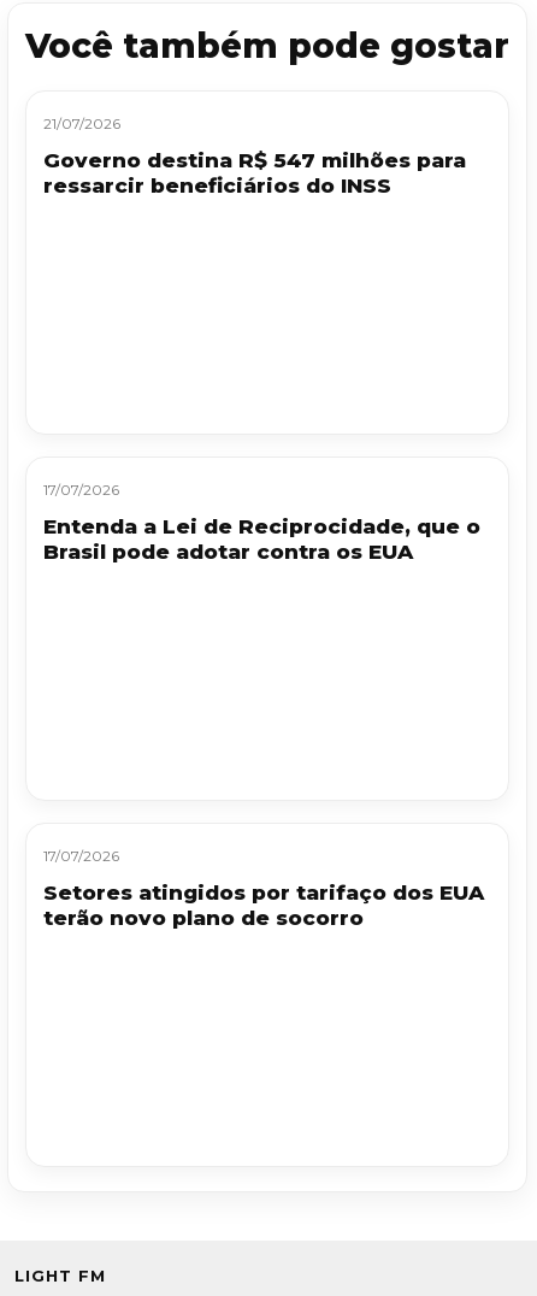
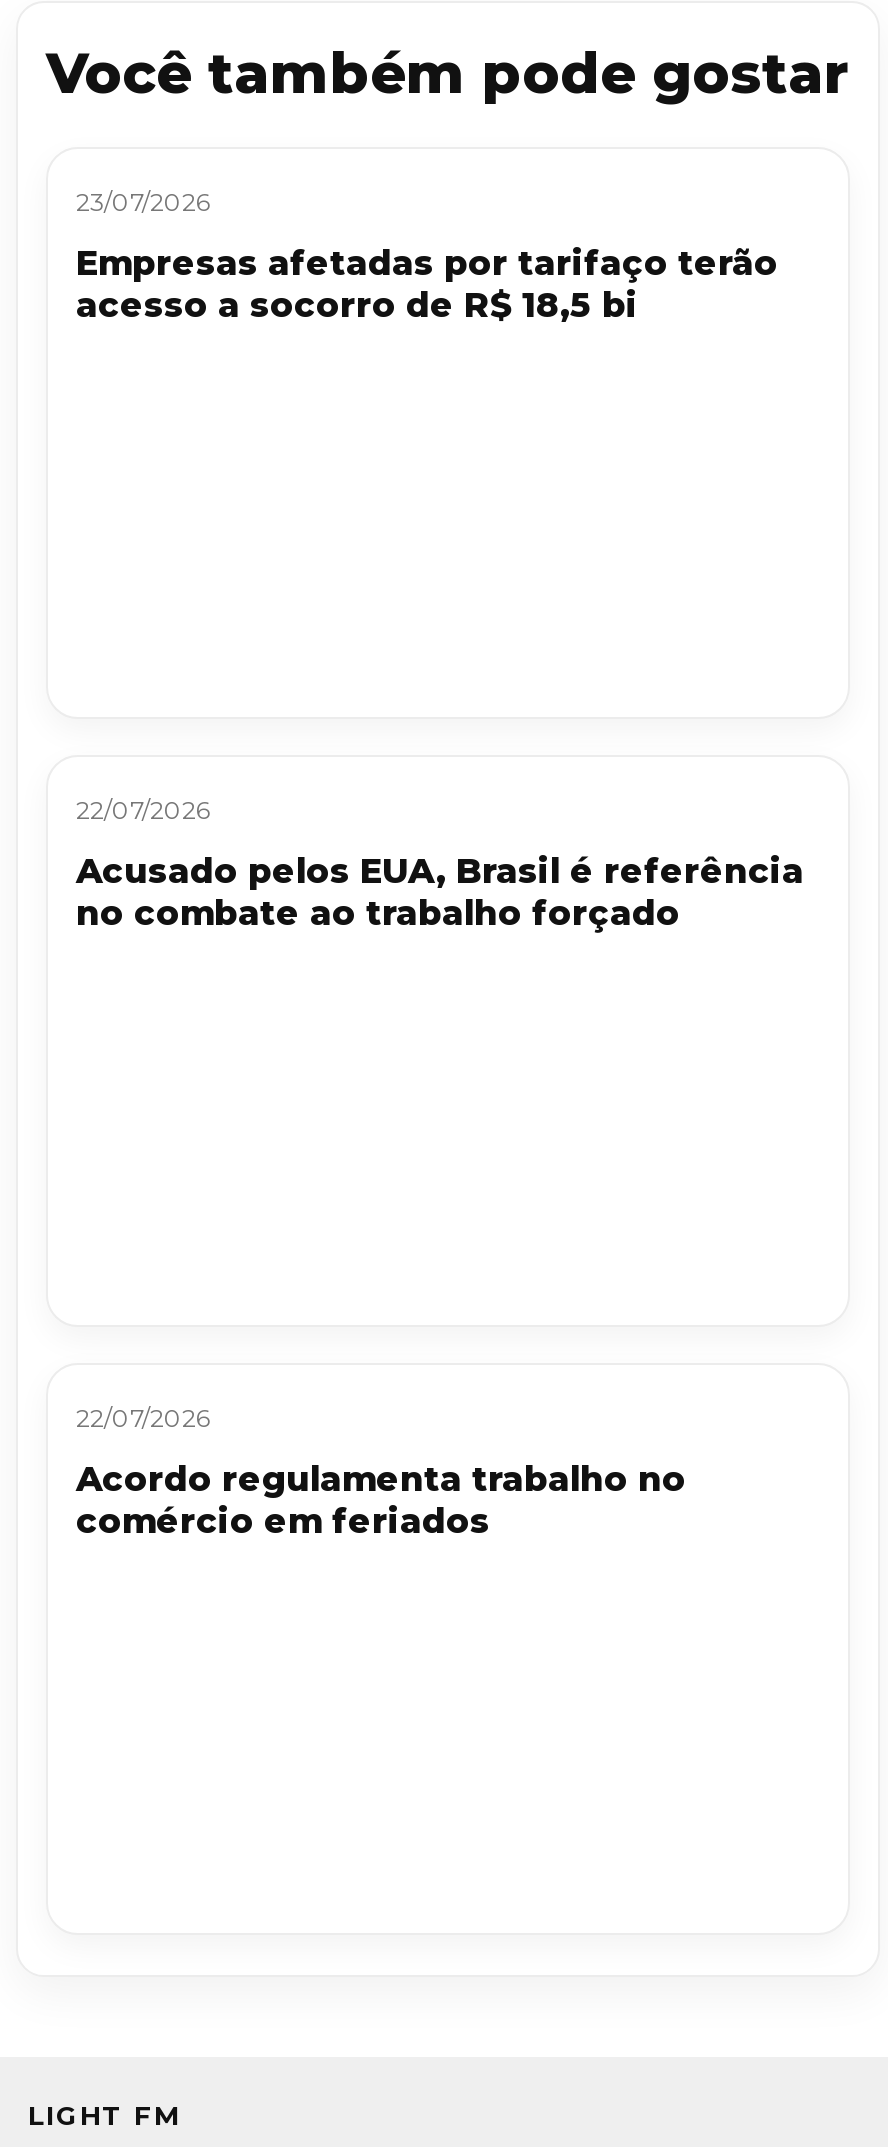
- 21/07/2026
+ 23/07/2026

- Governo destina R$ 547 milhões para
- ressarcir beneficiários do INSS
+ Empresas afetadas por tarifaço terão
+ acesso a socorro de R$ 18,5 bi

- 17/07/2026
+ 22/07/2026

- Entenda a Lei de Reciprocidade, que o
- Brasil pode adotar contra os EUA
+ Acusado pelos EUA, Brasil é referência
+ no combate ao trabalho forçado

- 17/07/2026
+ 22/07/2026

- Setores atingidos por tarifaço dos EUA
- terão novo plano de socorro
+ Acordo regulamenta trabalho no
+ comércio em feriados
